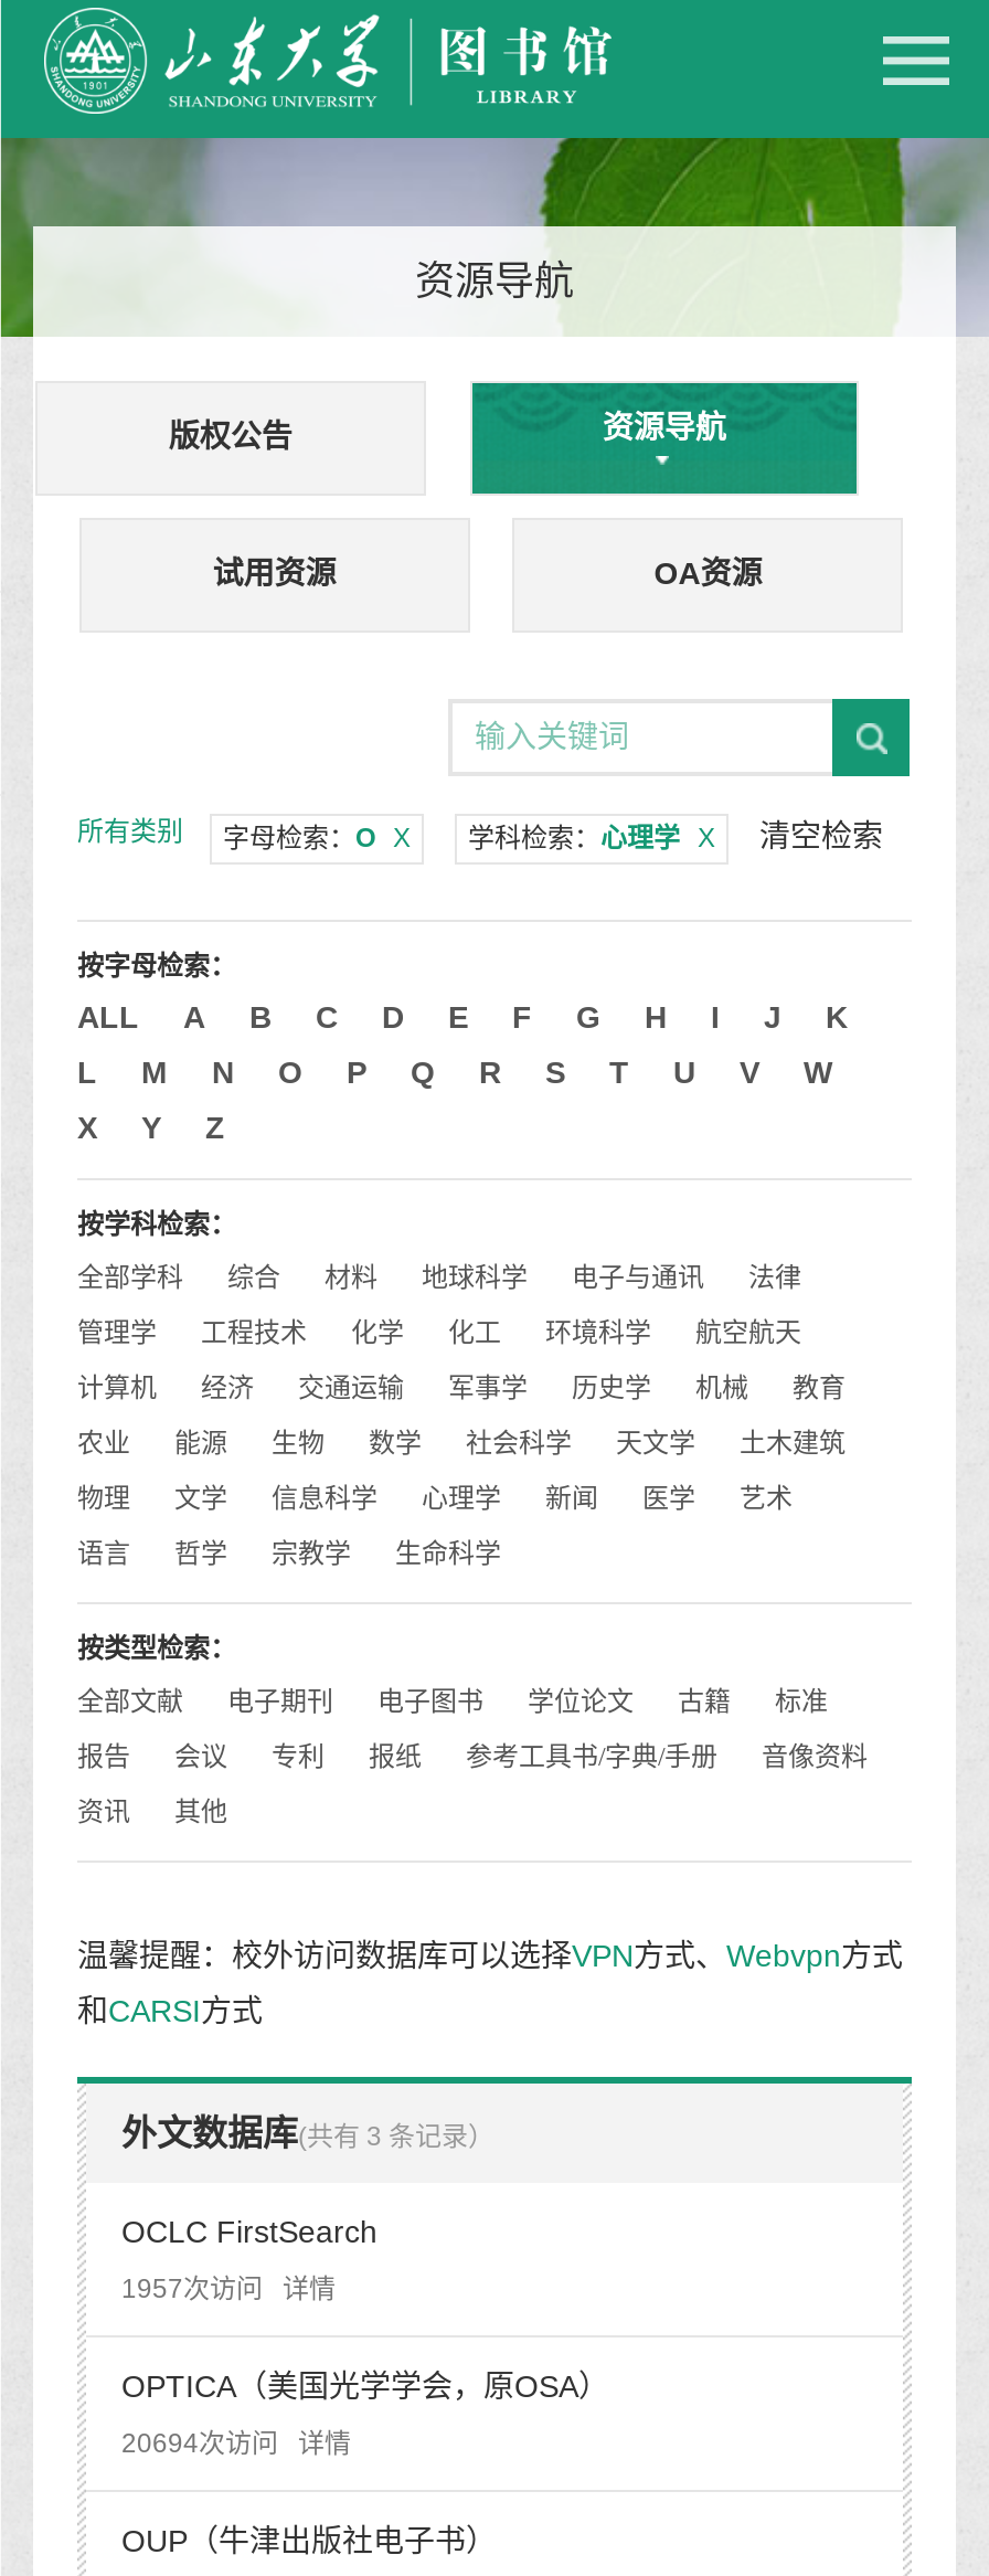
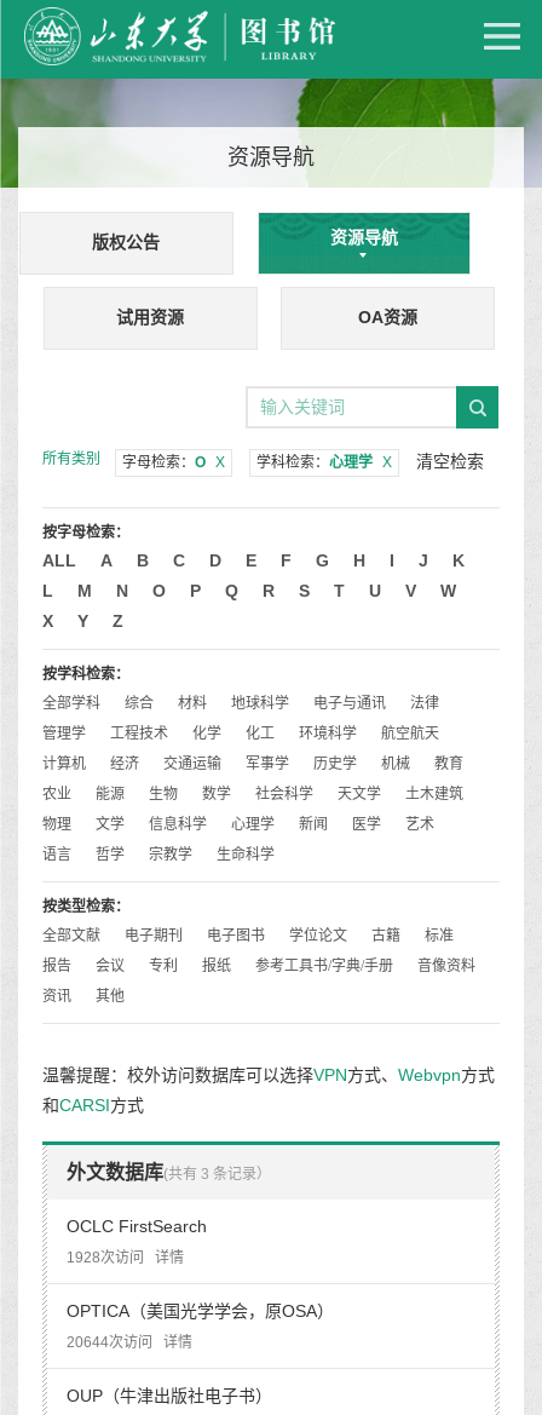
- 1957次访问 详情
+ 1928次访问 详情

- 20694次访问 详情
+ 20644次访问 详情
